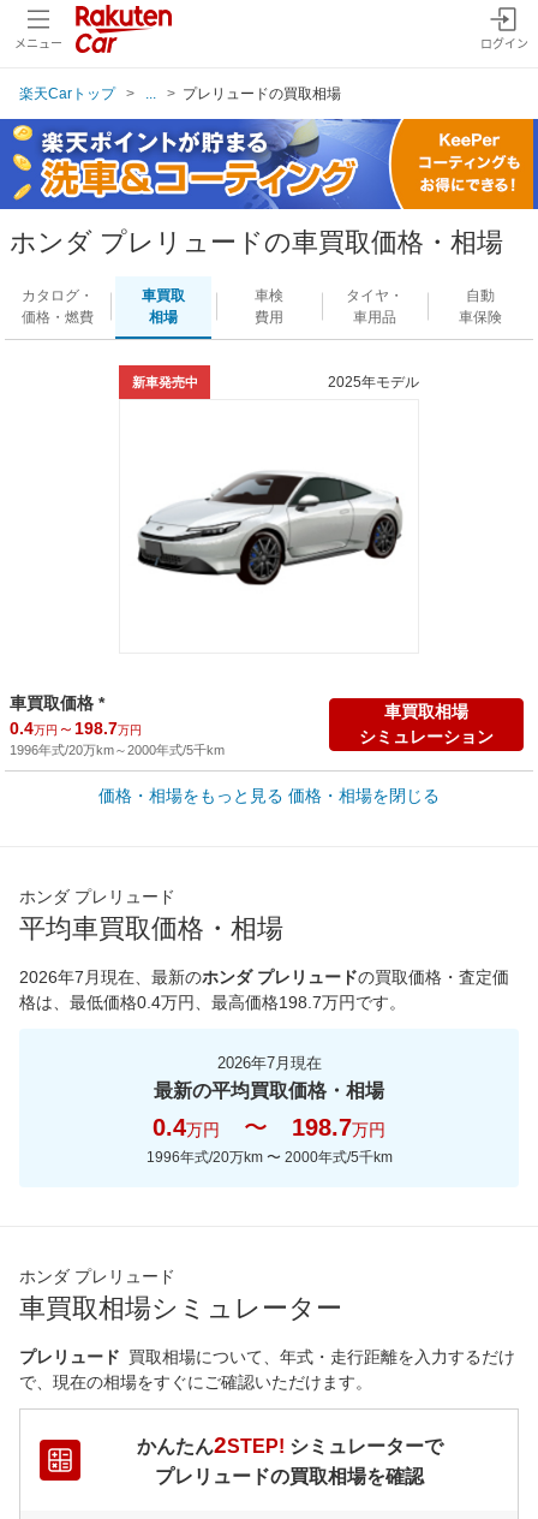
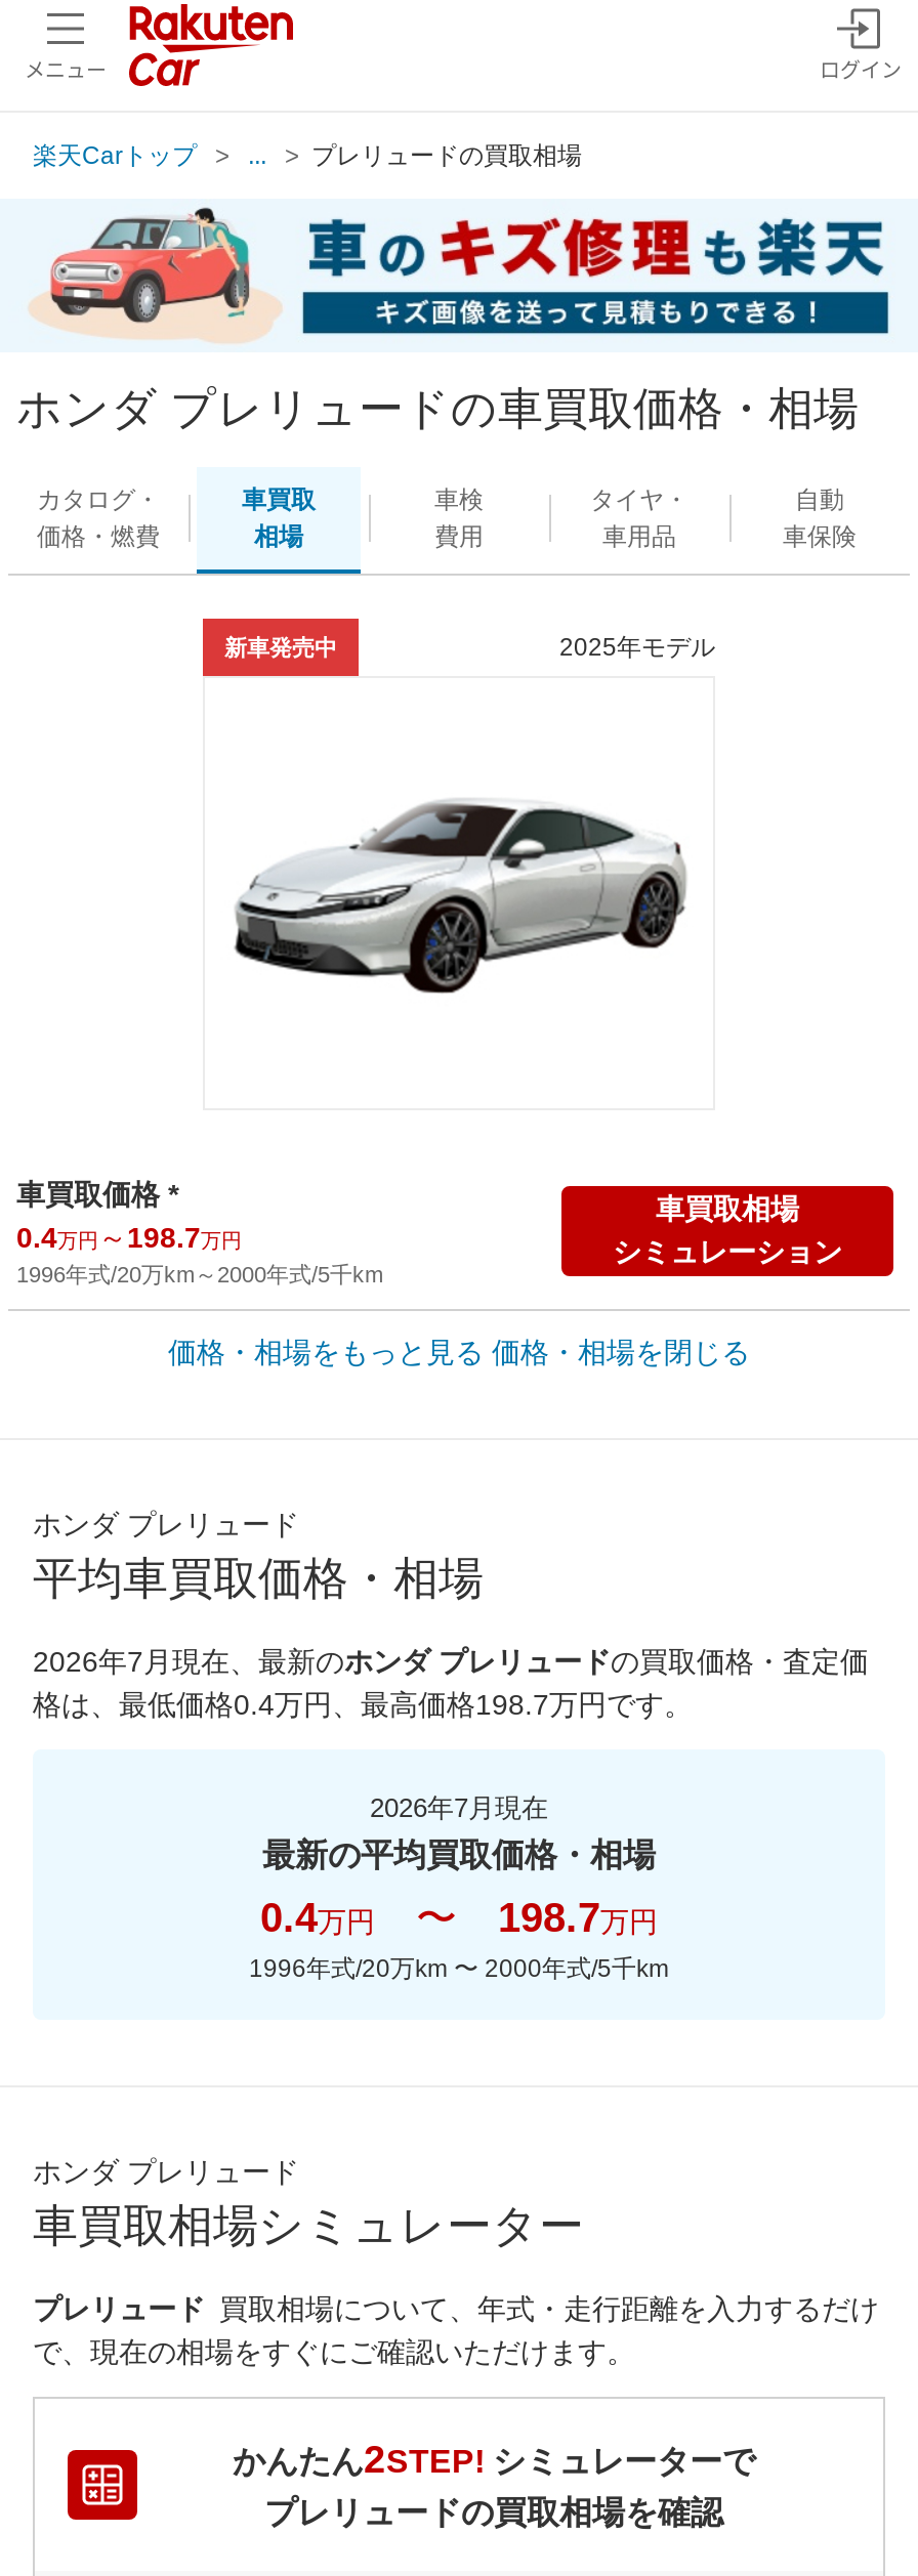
- [image]
+ [image]
